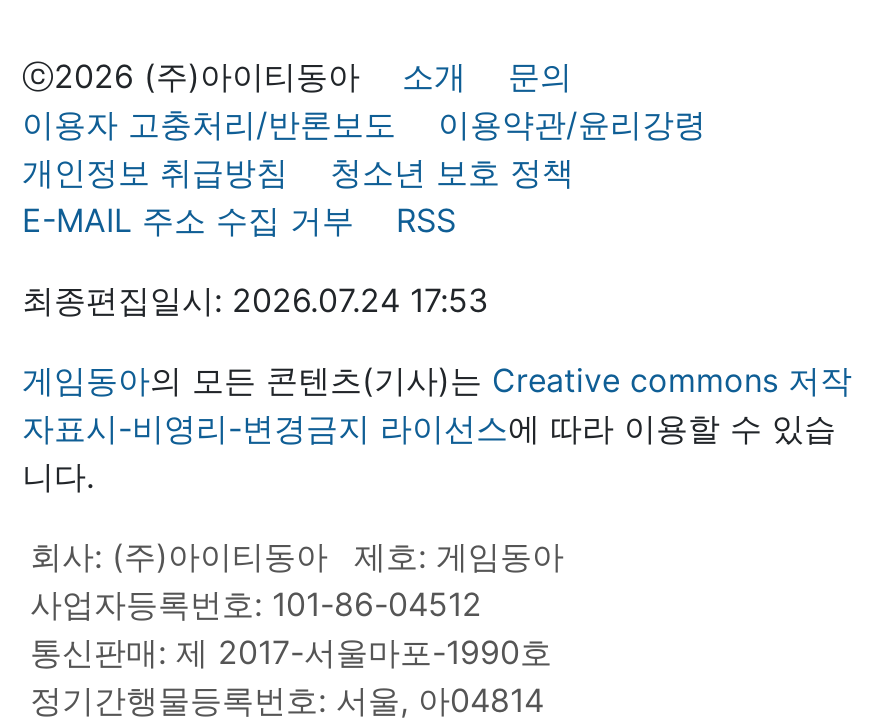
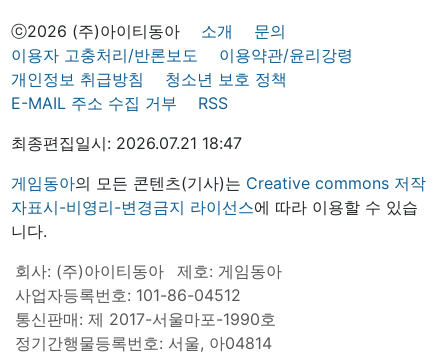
- 최종편집일시: 2026.07.24 17:53
+ 최종편집일시: 2026.07.21 18:47
